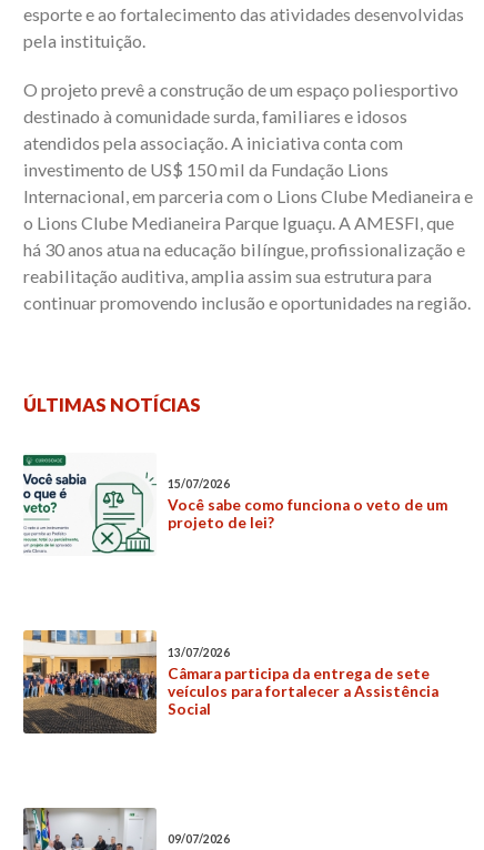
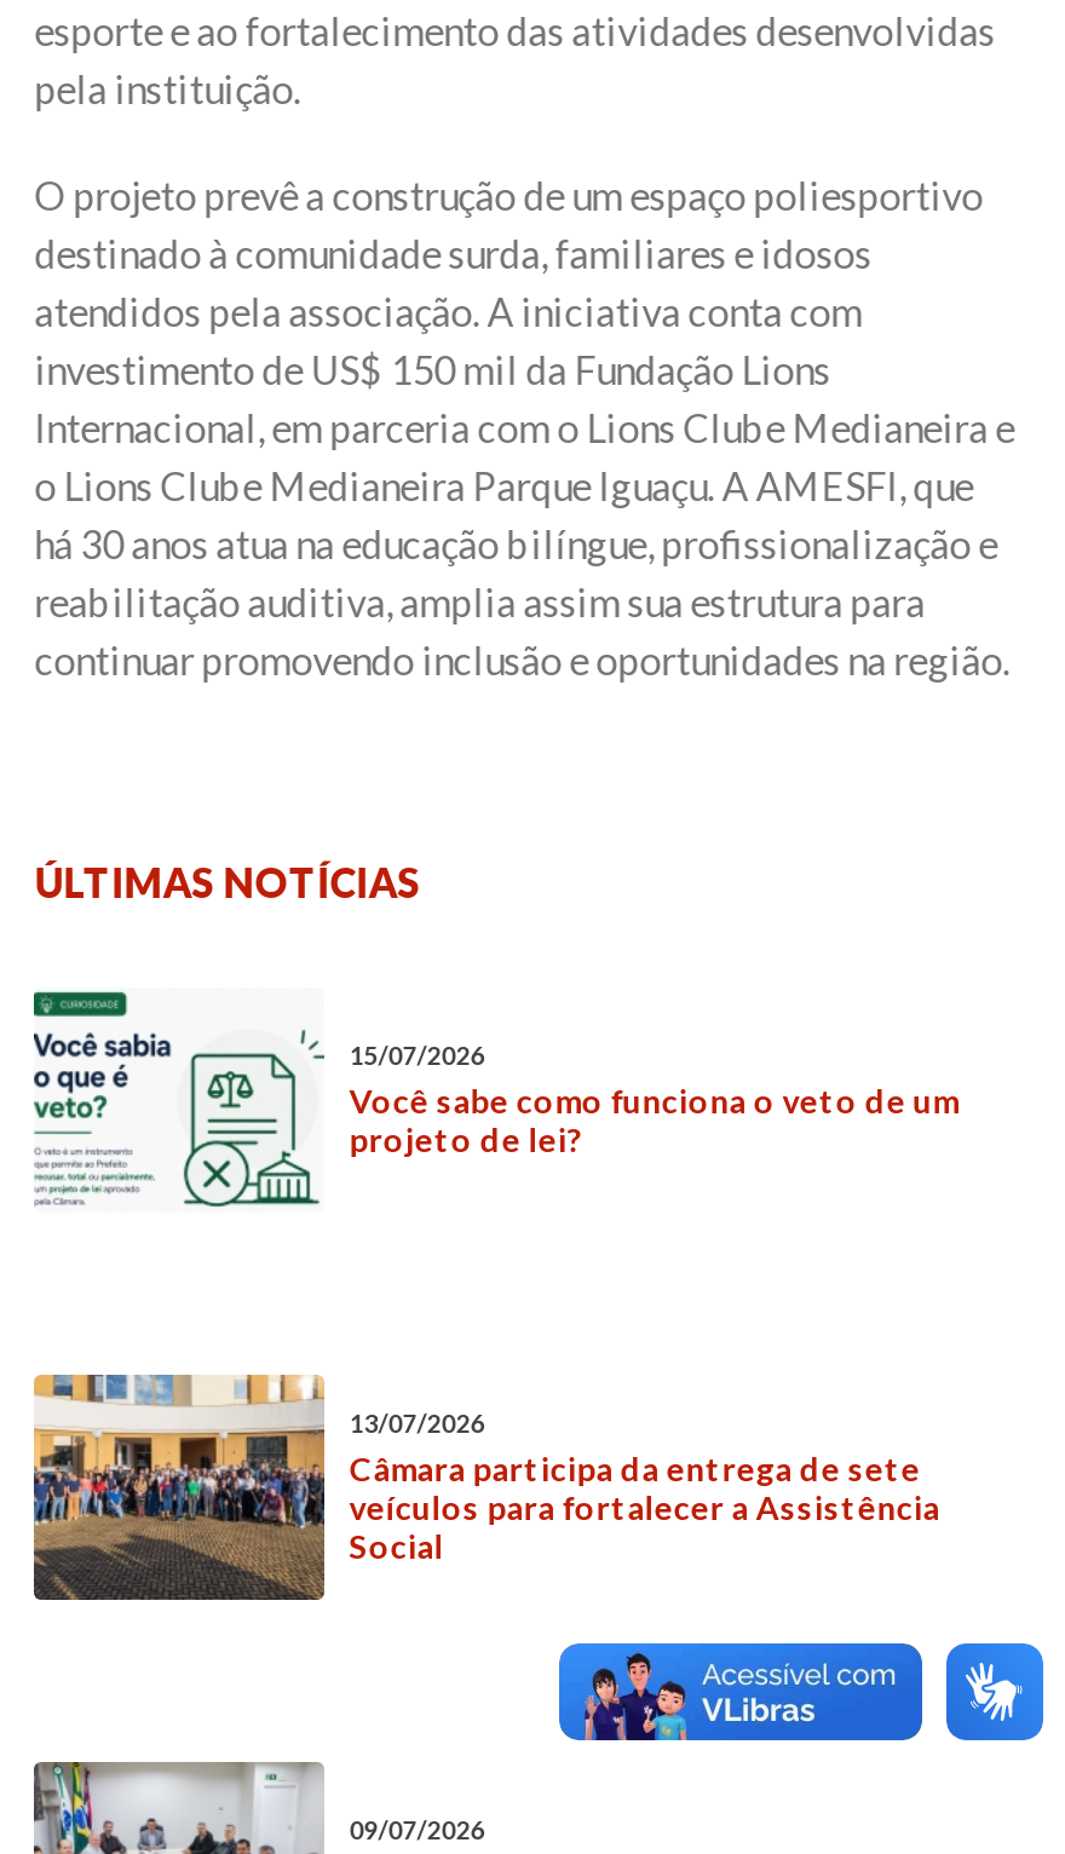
+ [image]

+ [image]
